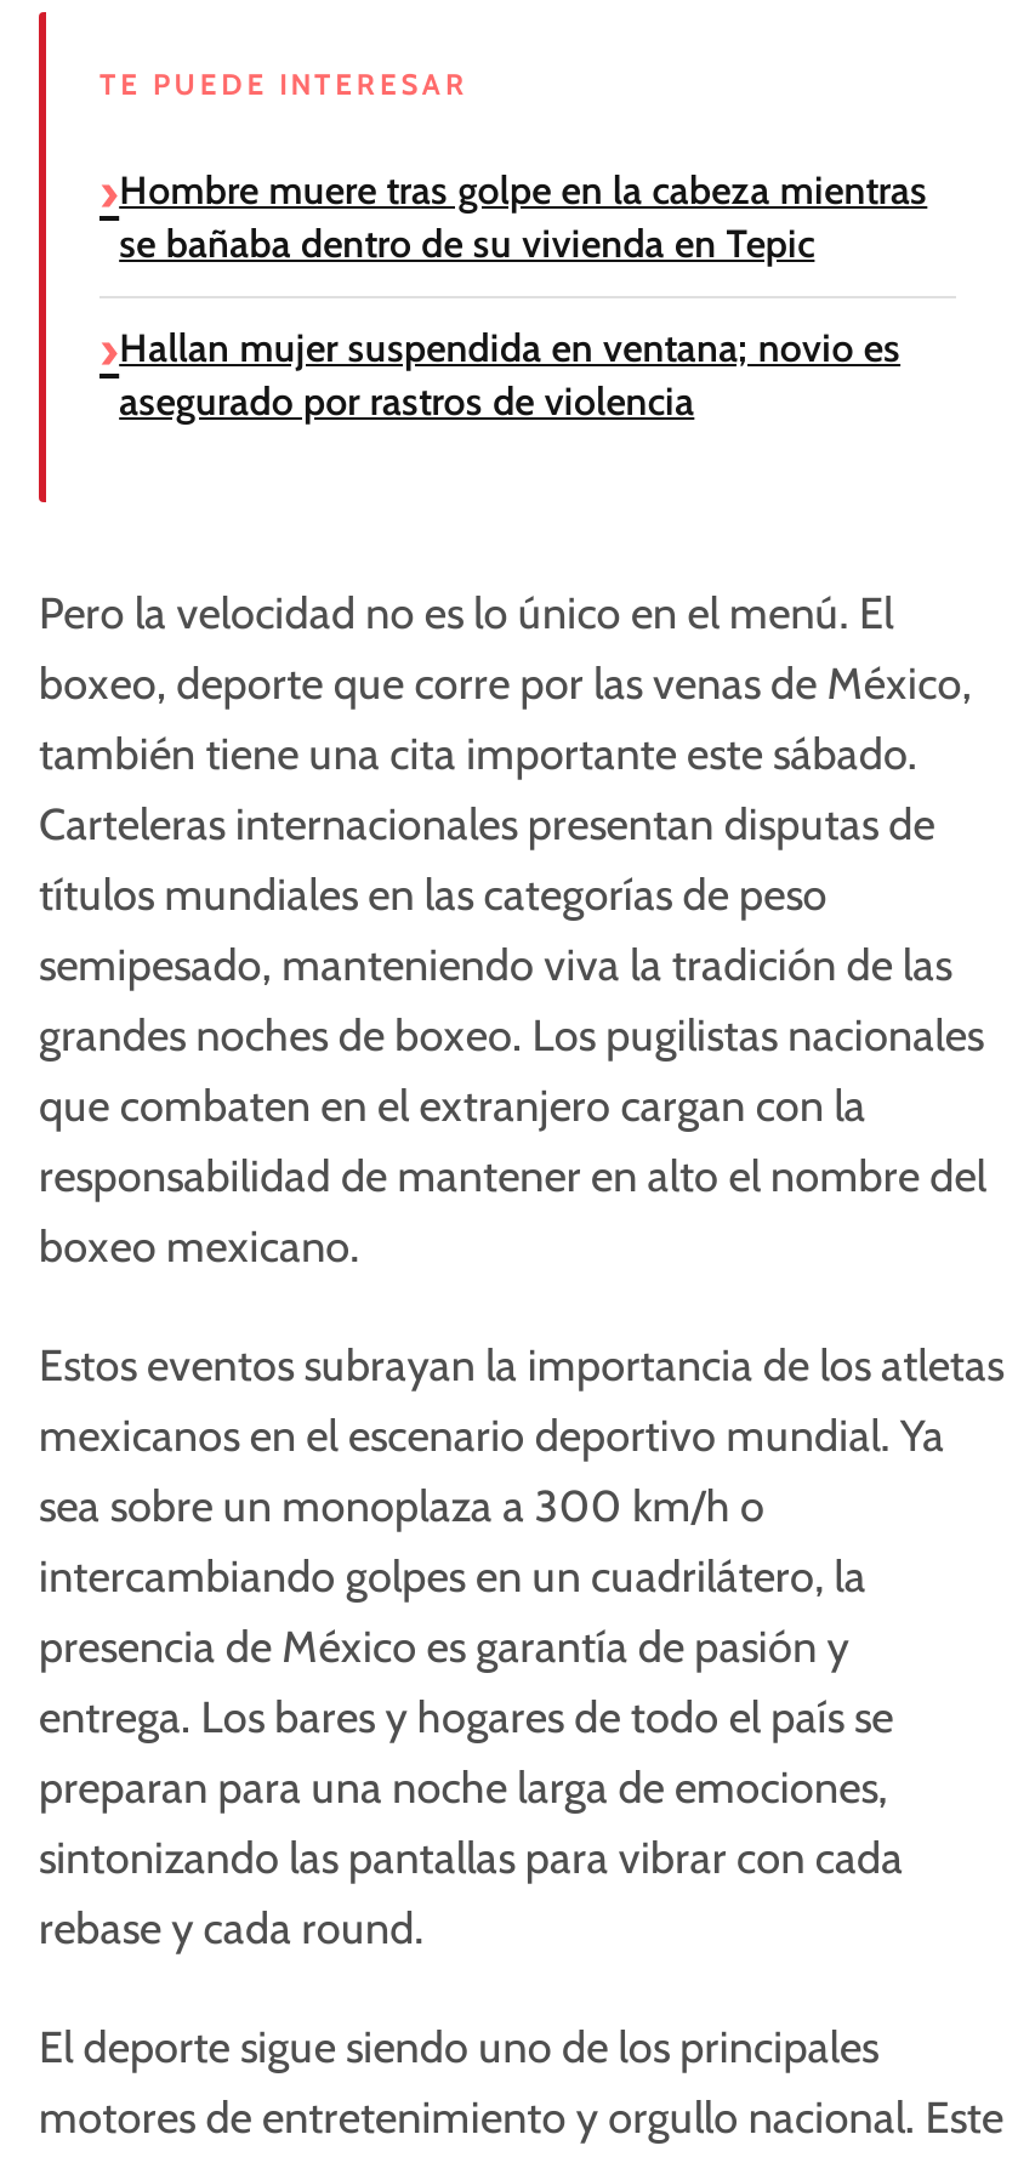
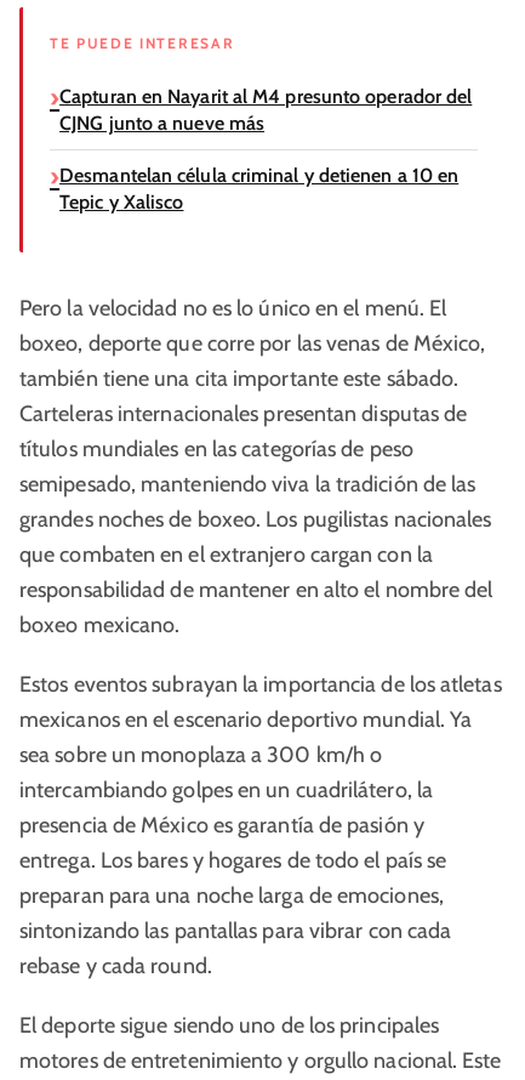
- Hombre muere tras golpe en la cabeza mientras
- se bañaba dentro de su vivienda en Tepic
+ Capturan en Nayarit al M4 presunto operador del
+ CJNG junto a nueve más

- Hallan mujer suspendida en ventana; novio es
- asegurado por rastros de violencia
+ Desmantelan célula criminal y detienen a 10 en
+ Tepic y Xalisco
